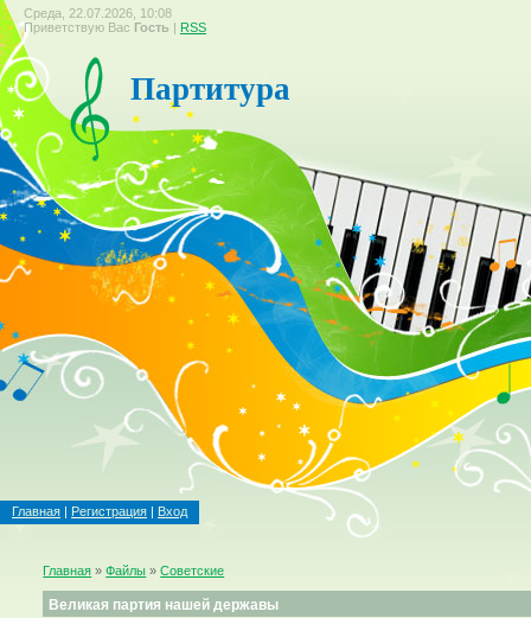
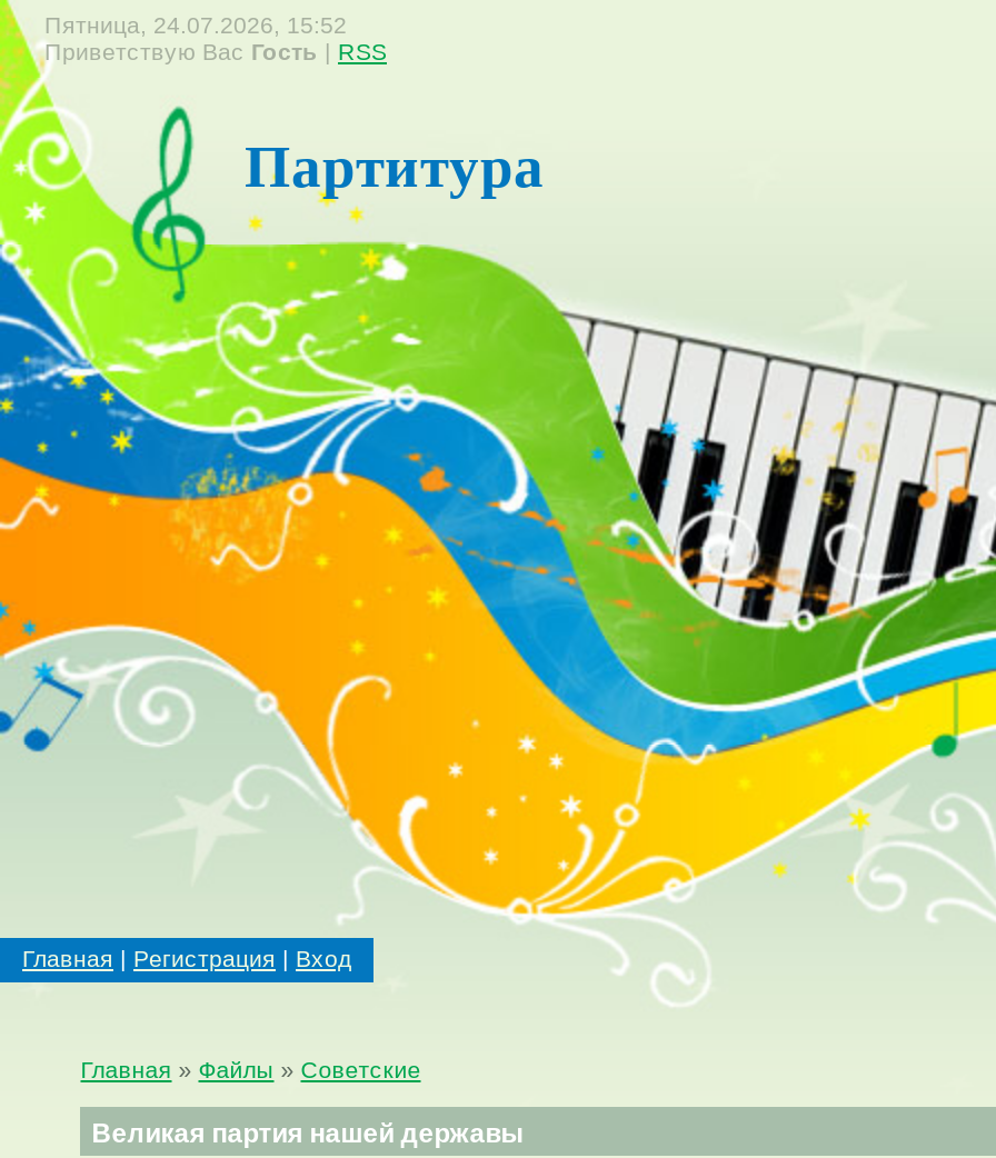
- Среда, 22.07.2026, 10:08
+ Пятница, 24.07.2026, 15:52
